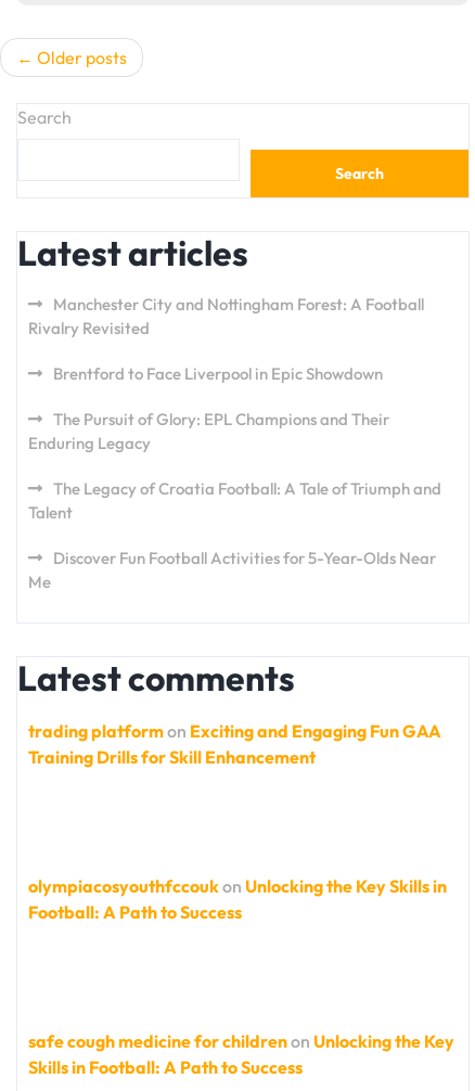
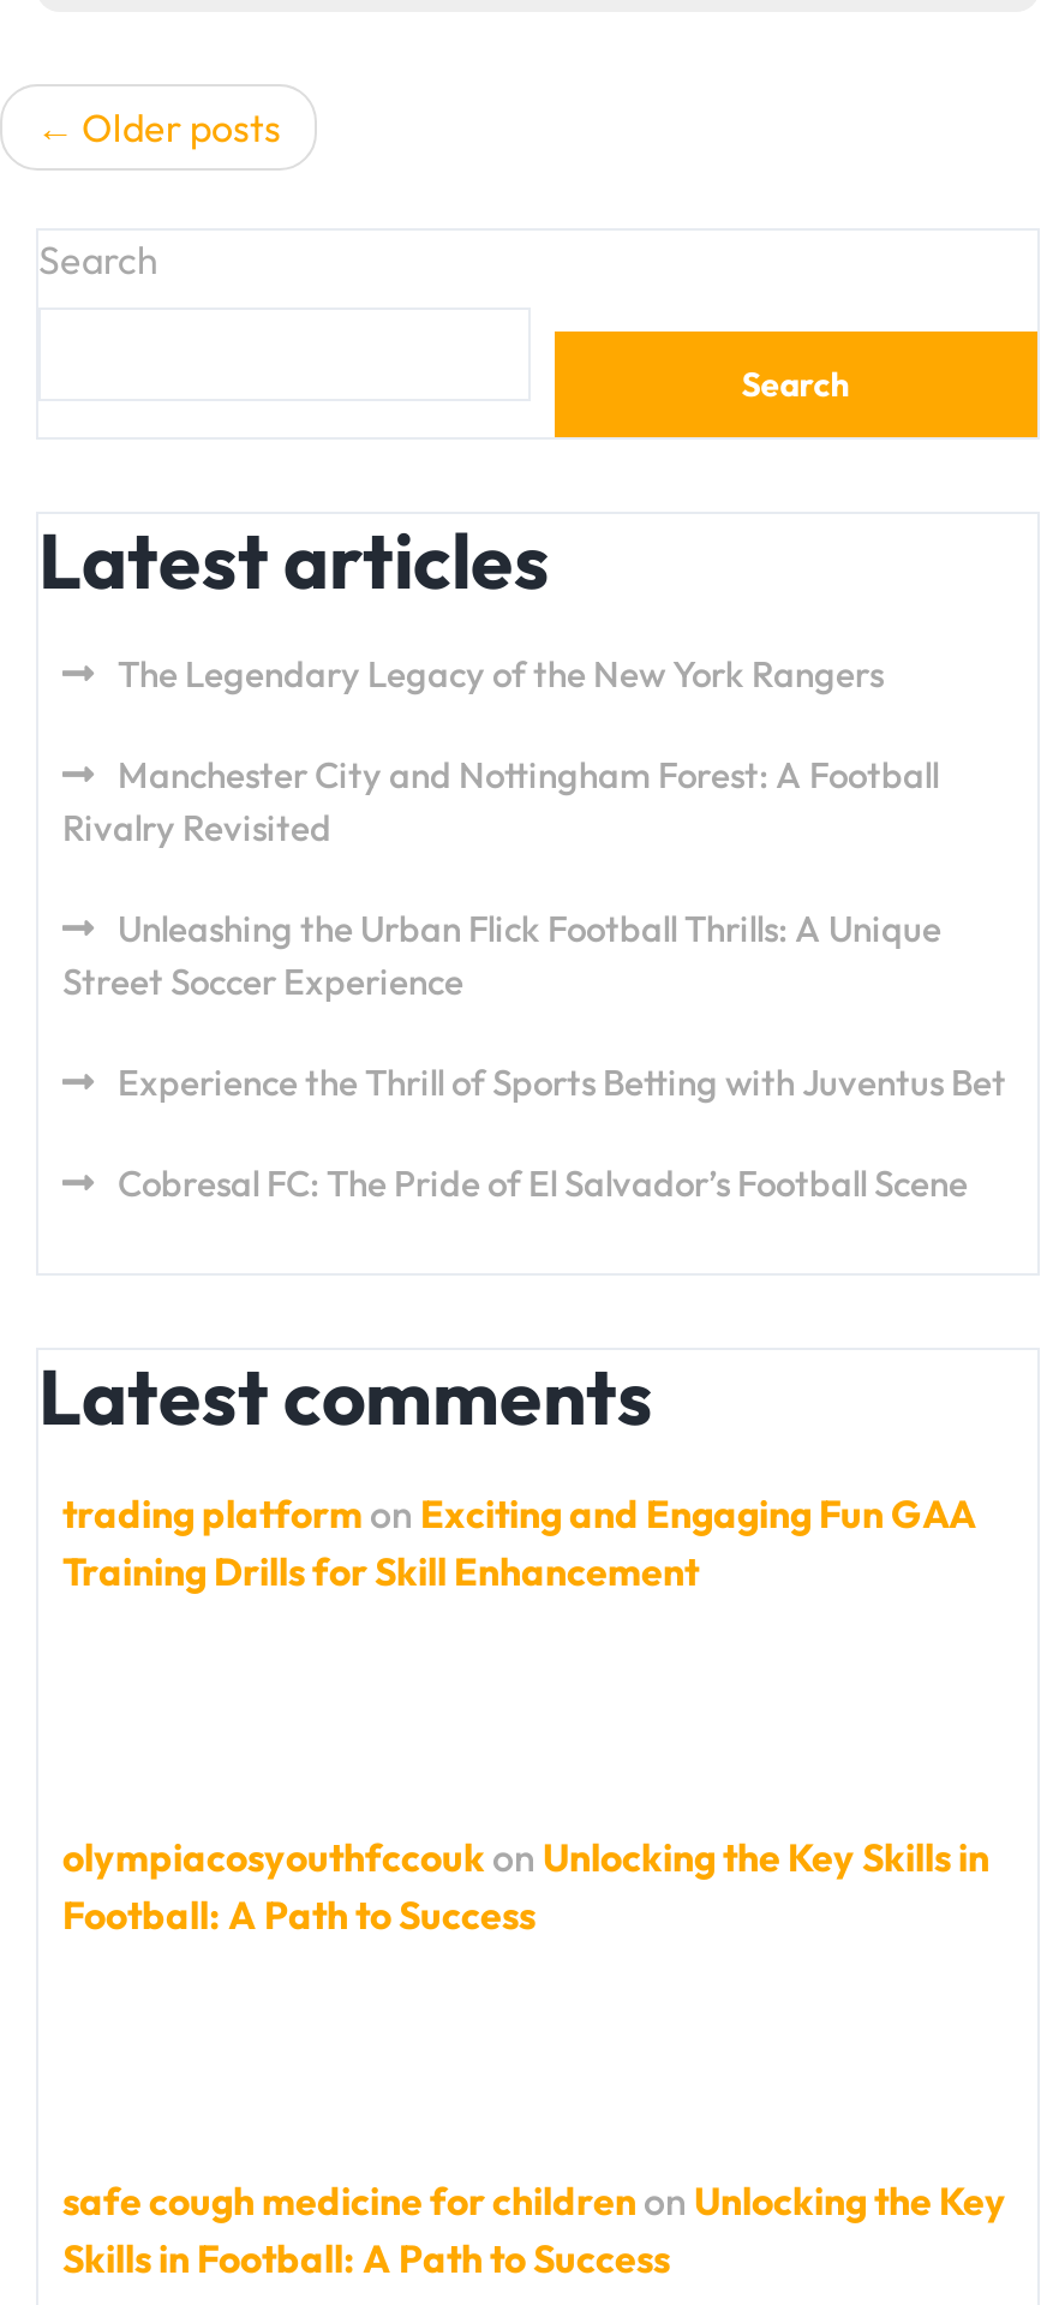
+ The Legendary Legacy of the New York Rangers

moved down: Manchester City and Nottingham Forest: A Football | Rivalry Revisited

- Brentford to Face Liverpool in Epic Showdown
- The Pursuit of Glory: EPL Champions and Their
- Enduring Legacy
- The Legacy of Croatia Football: A Tale of Triumph and
- Talent
- Discover Fun Football Activities for 5-Year-Olds Near
- Me
+ Unleashing the Urban Flick Football Thrills: A Unique
+ Street Soccer Experience
+ Experience the Thrill of Sports Betting with Juventus Bet
+ Cobresal FC: The Pride of El Salvador’s Football Scene
